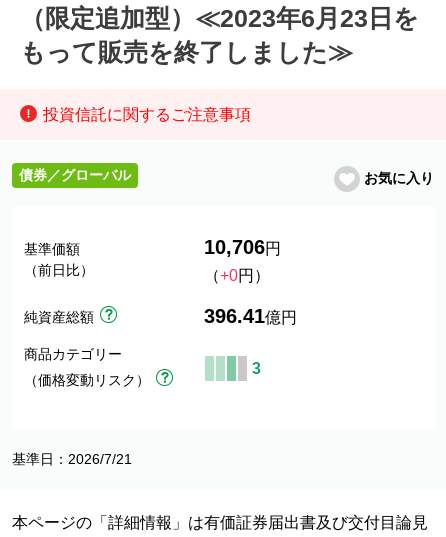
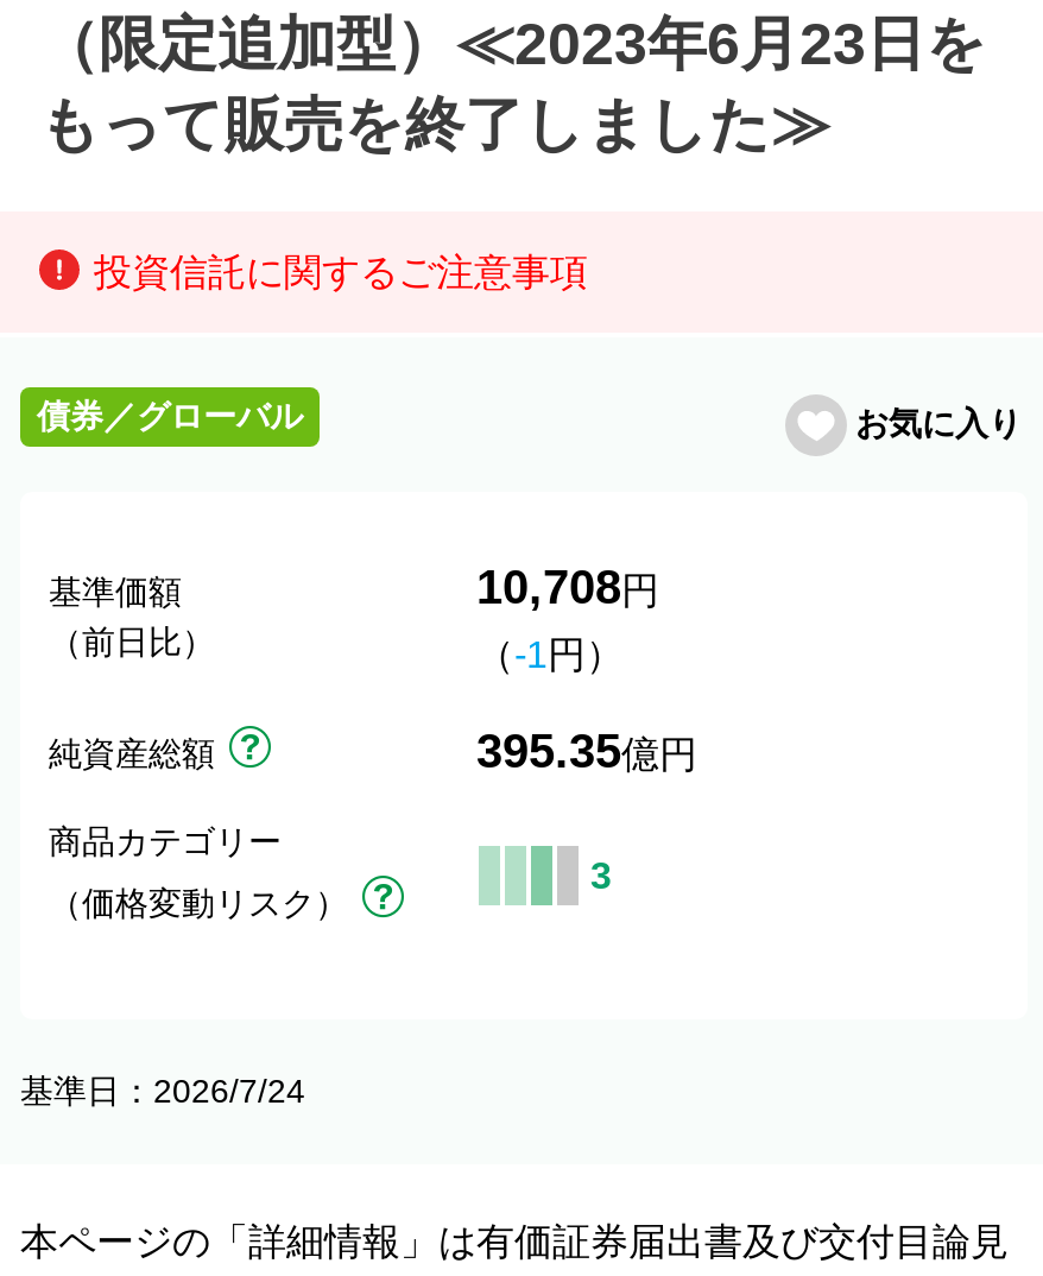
- 10,706円
+ 10,708円

- （+0円）
+ （-1円）

- 396.41億円
+ 395.35億円

- 基準日：2026/7/21
+ 基準日：2026/7/24
